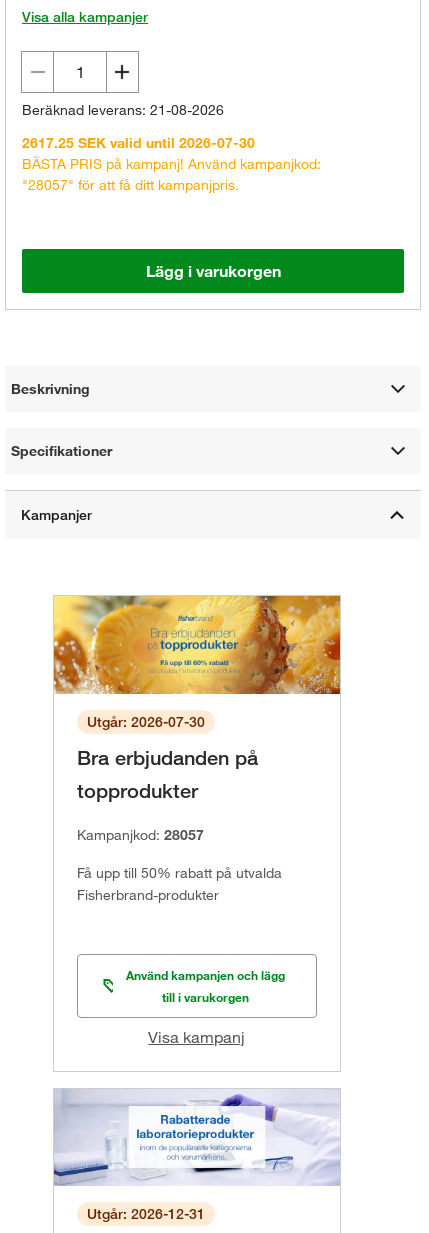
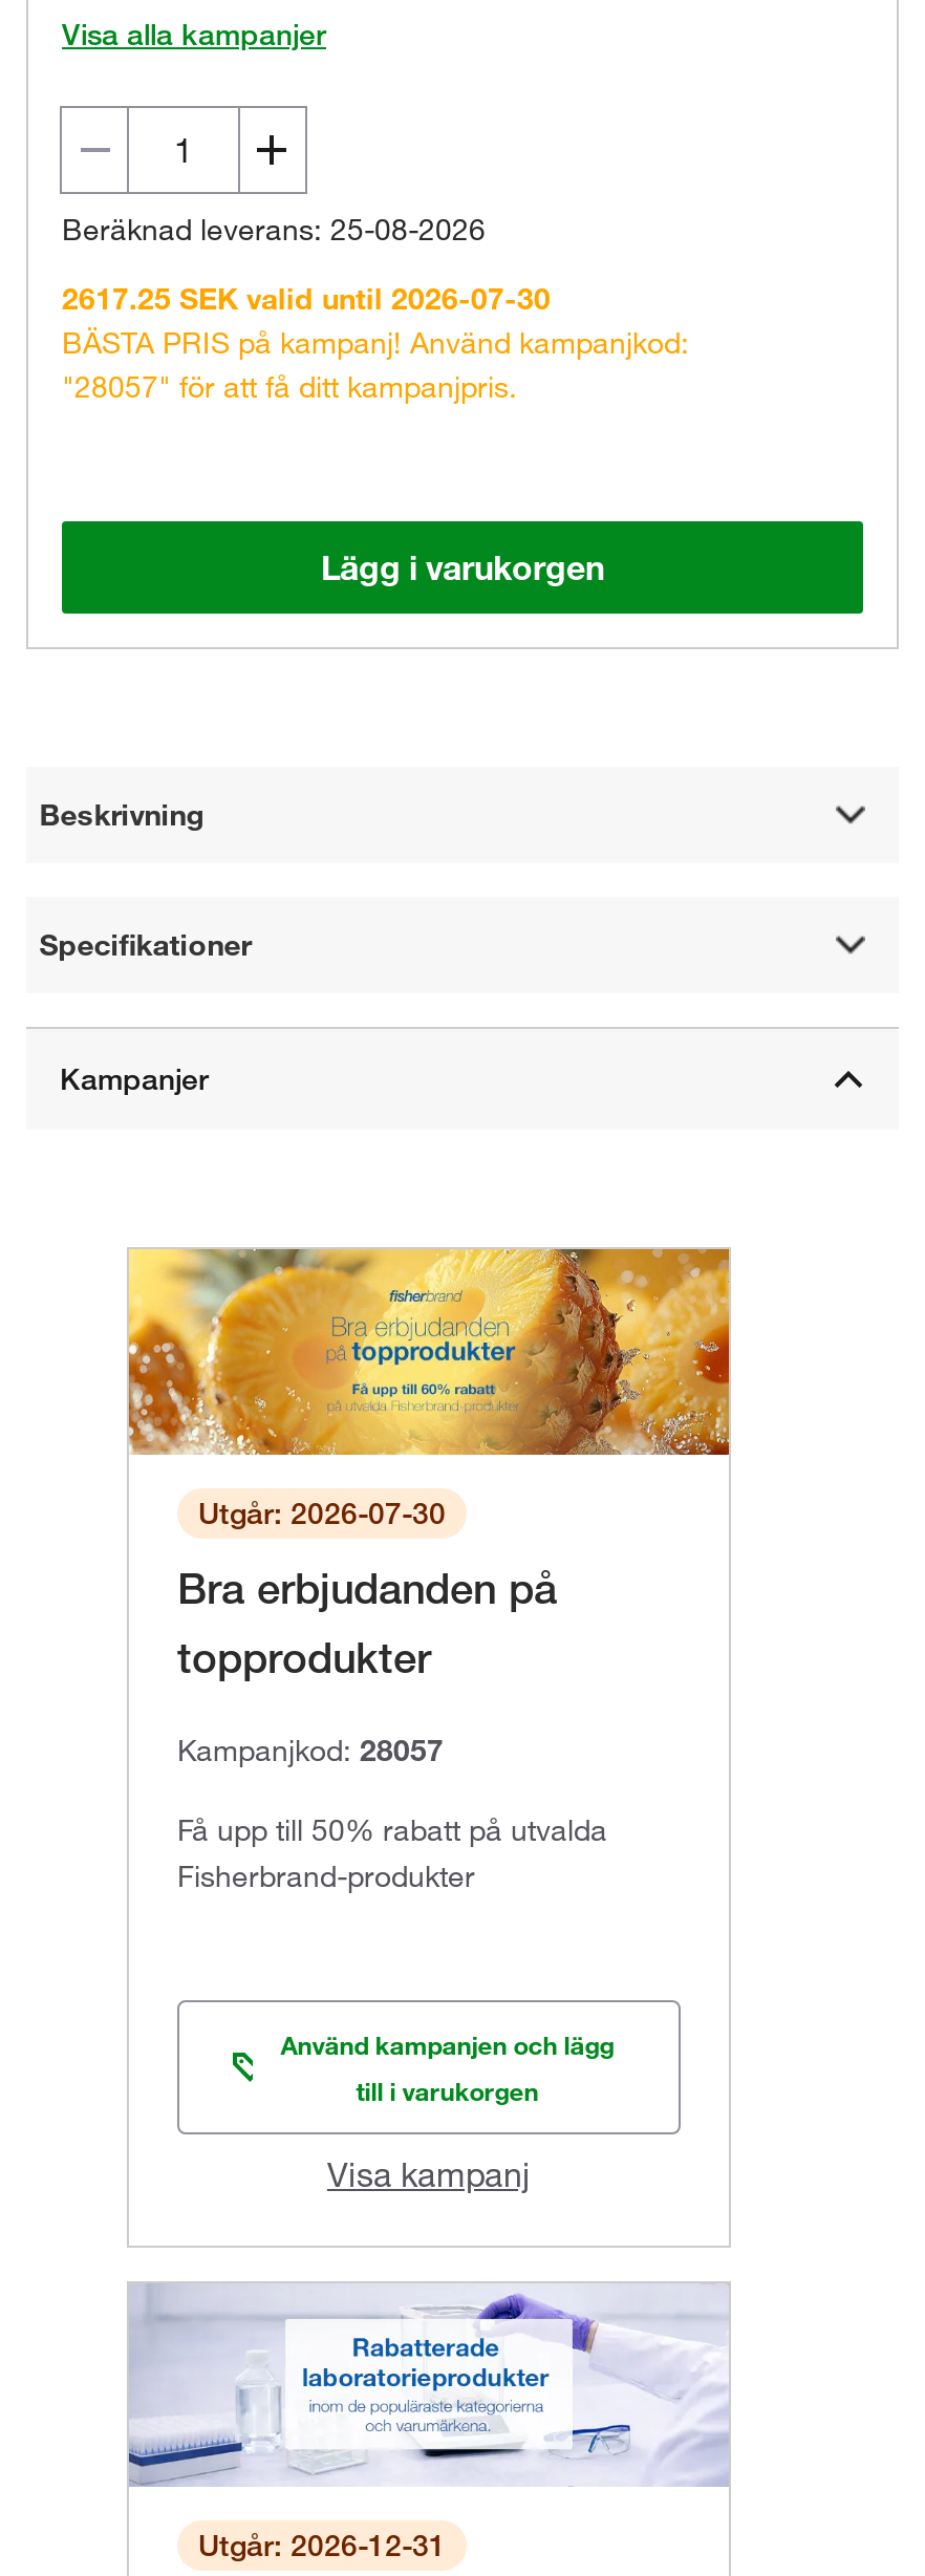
- Beräknad leverans: 21-08-2026
+ Beräknad leverans: 25-08-2026
